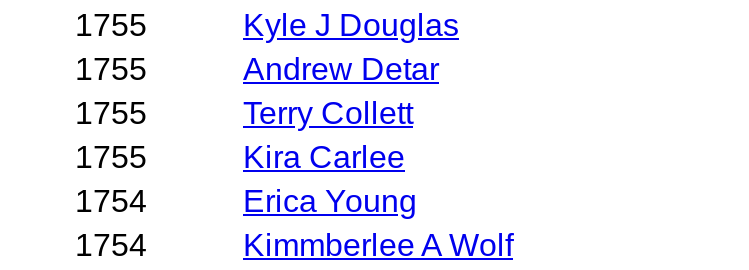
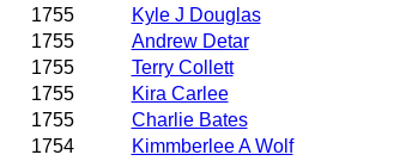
- 1754
- Erica Young
+ 1755
+ Charlie Bates
